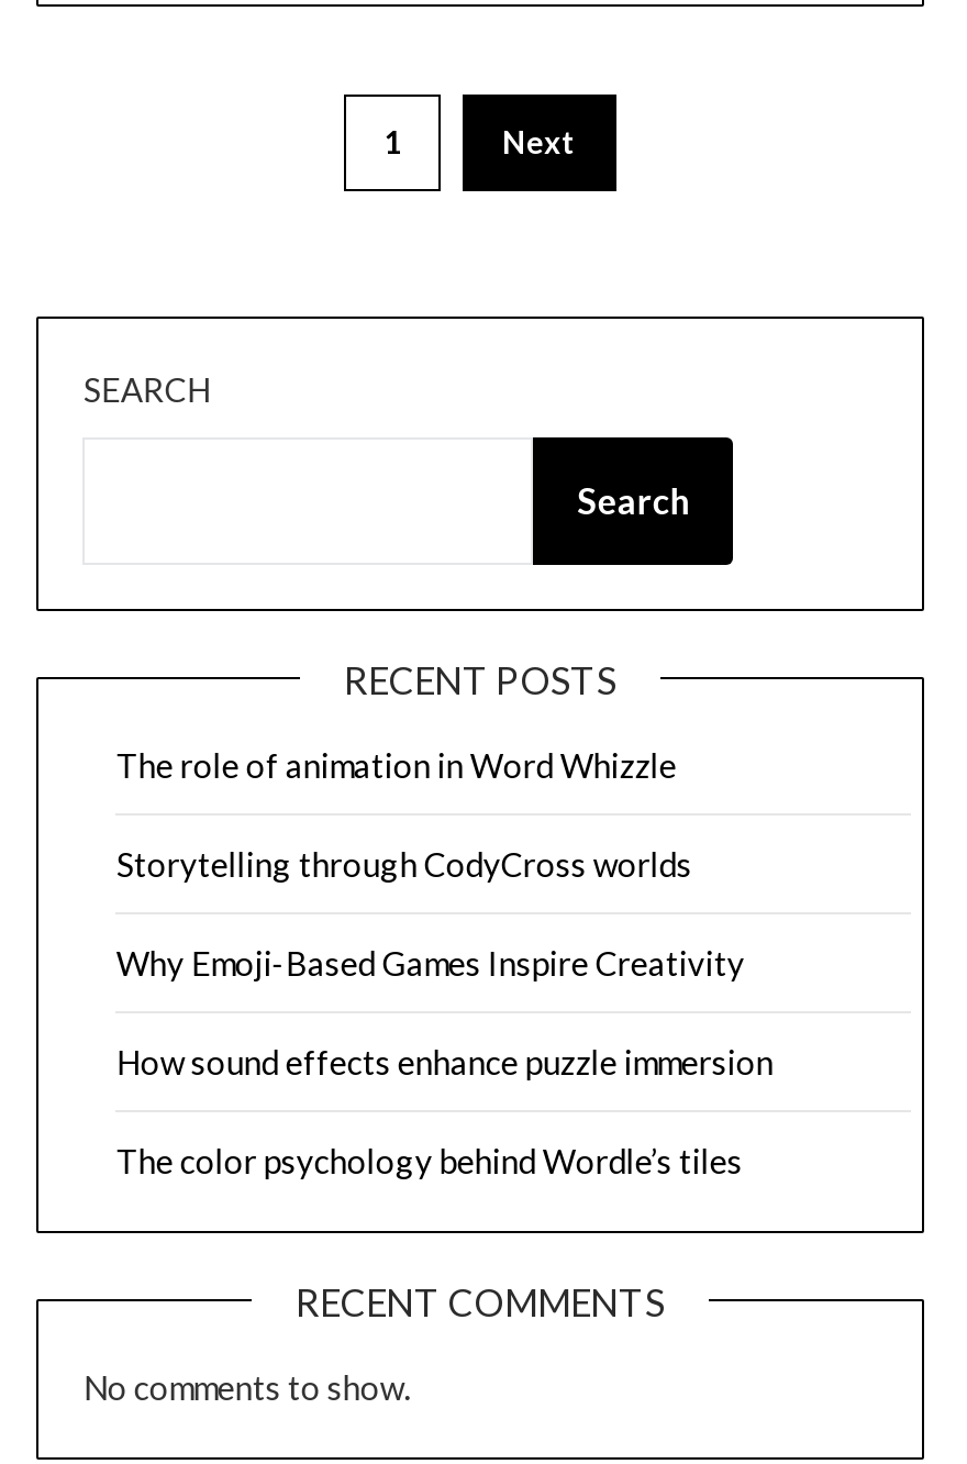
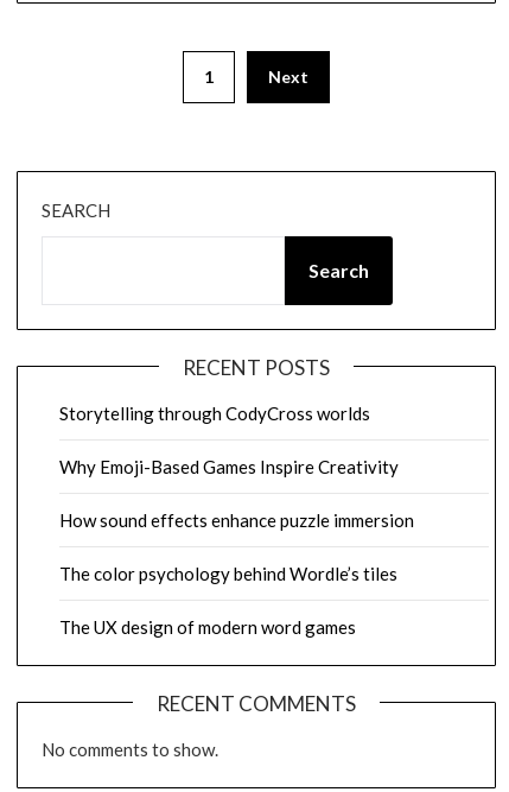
- The role of animation in Word Whizzle

moved up: Storytelling through CodyCross worlds | Why Emoji-Based Games Inspire Creativity | How sound effects enhance puzzle immersion | The color psychology behind Wordle’s tiles

+ The UX design of modern word games
